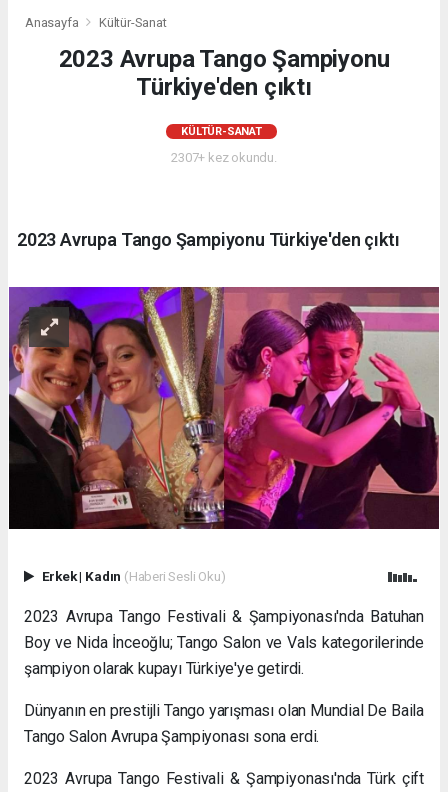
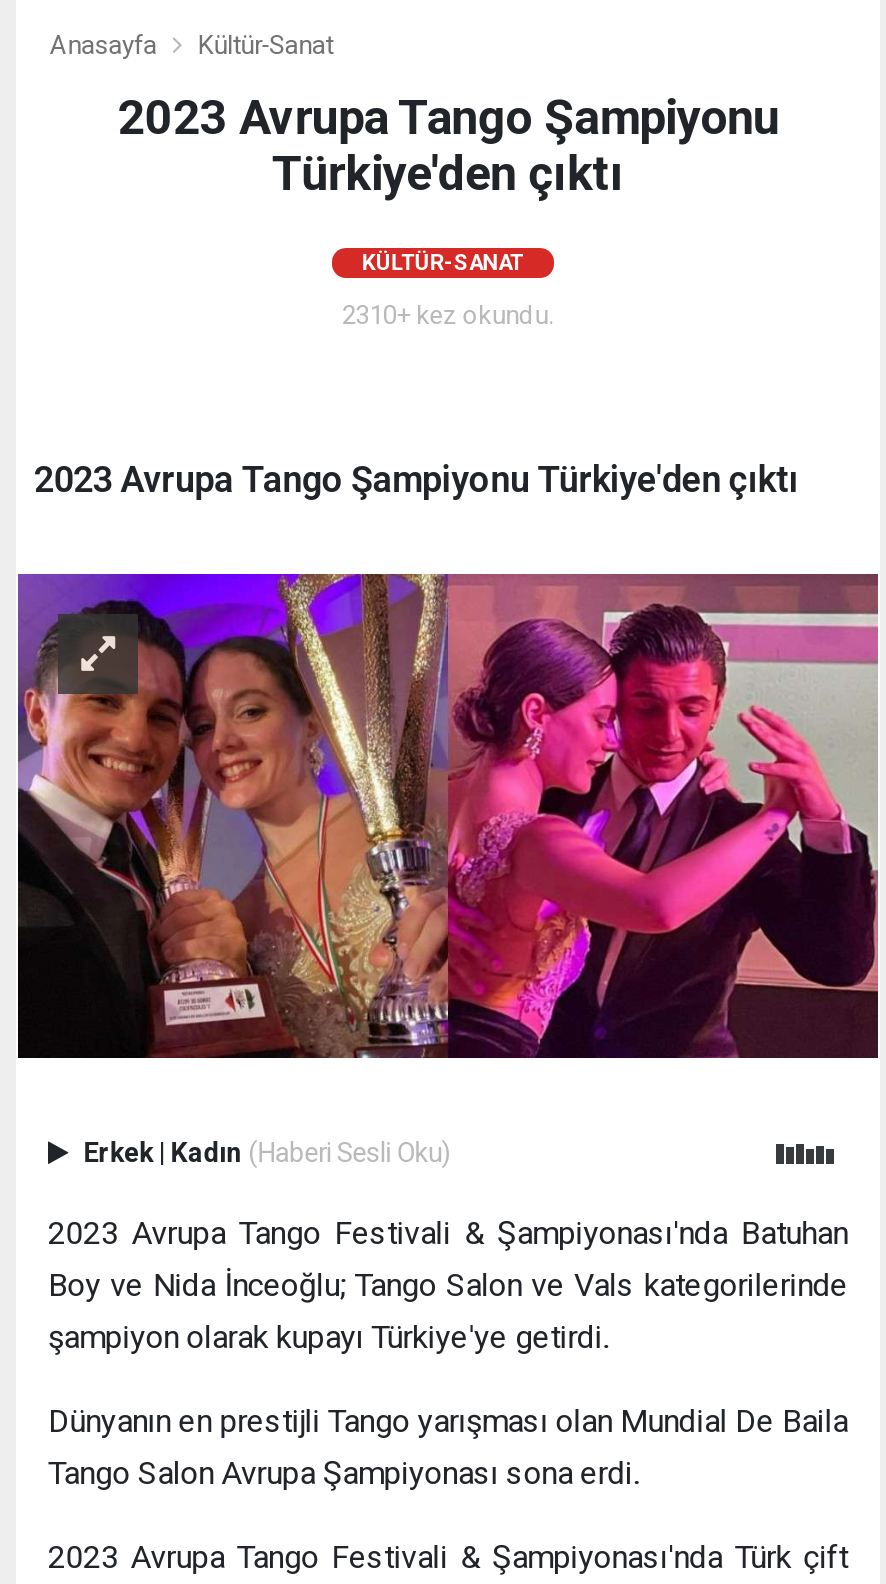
- 2307+ kez okundu.
+ 2310+ kez okundu.
